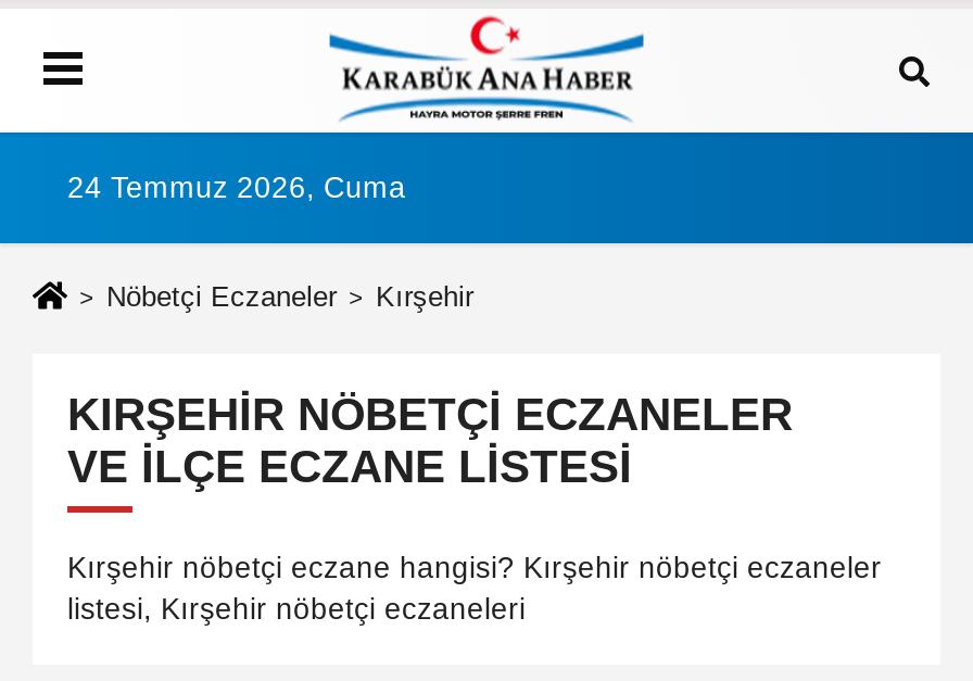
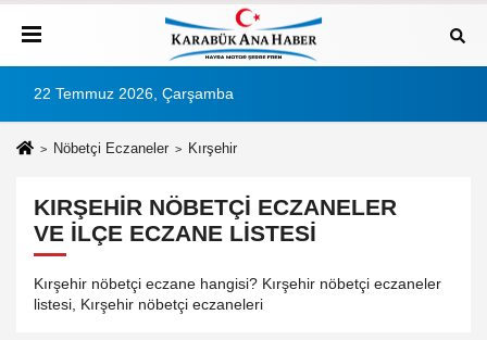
- 24 Temmuz 2026, Cuma
+ 22 Temmuz 2026, Çarşamba
